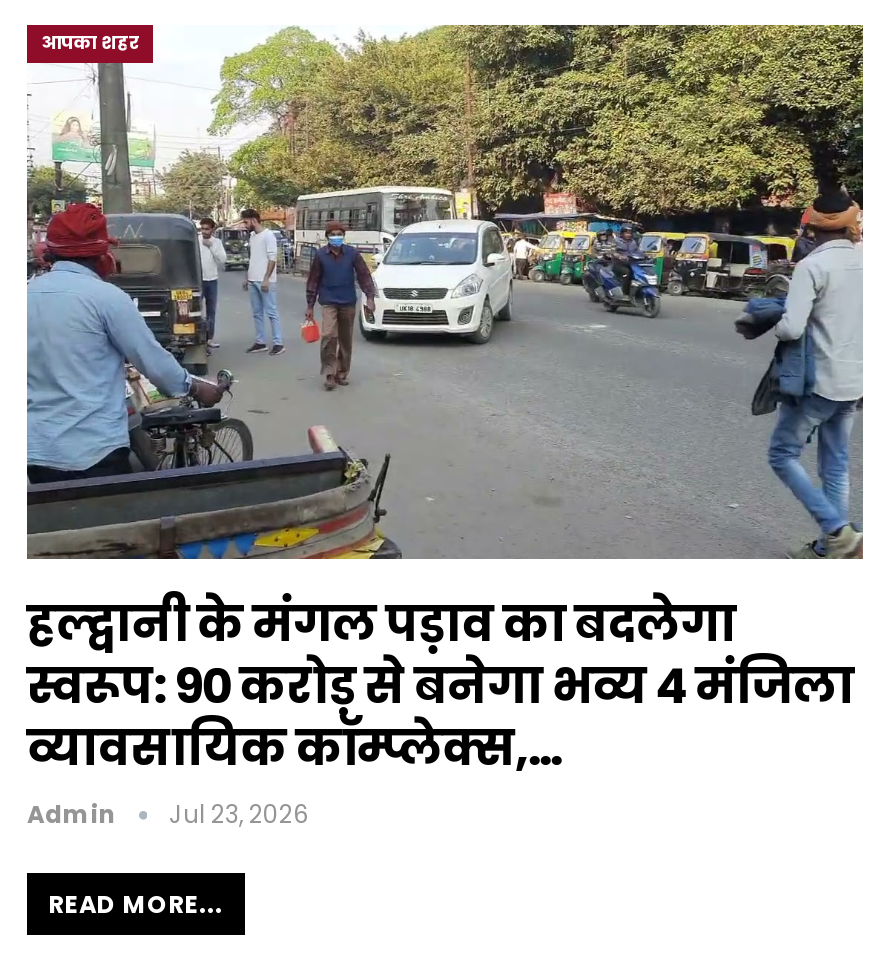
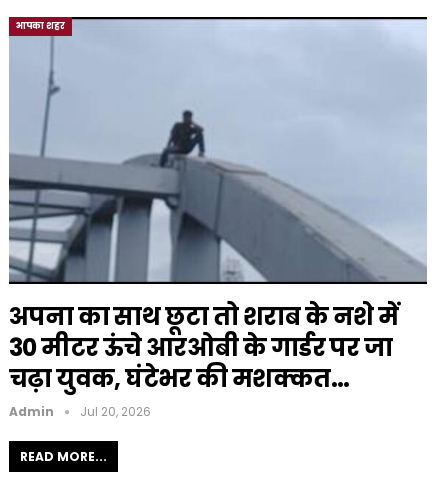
- [image]
- हल्द्वानी के मंगल पड़ाव का बदलेगा
- स्वरूप: 90 करोड़ से बनेगा भव्य 4 मंजिला
- व्यावसायिक कॉम्प्लेक्स,…
+ [image]
+ अपना का साथ छूटा तो शराब के नशे में
+ 30 मीटर ऊंचे आरओबी के गार्डर पर जा
+ चढ़ा युवक, घंटेभर की मशक्कत…

- Admin Jul 23, 2026
+ Admin Jul 20, 2026
